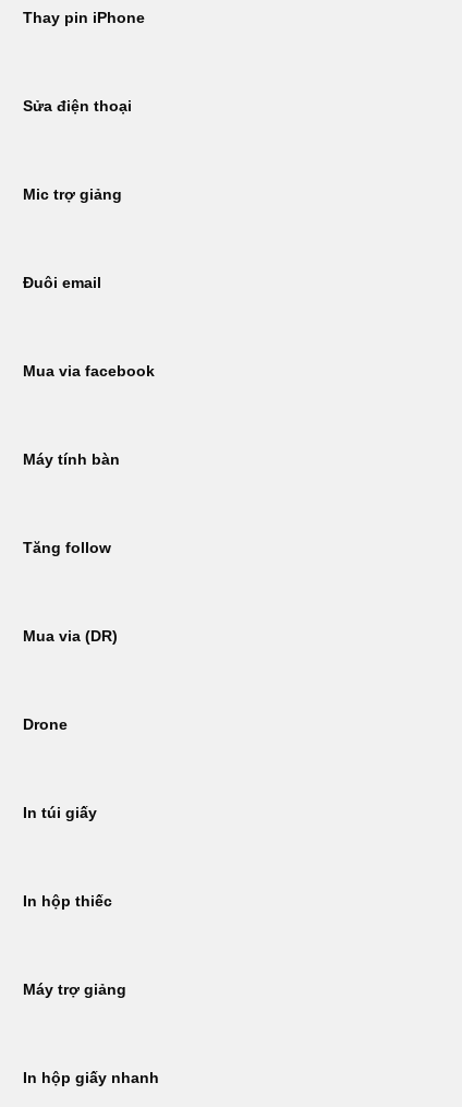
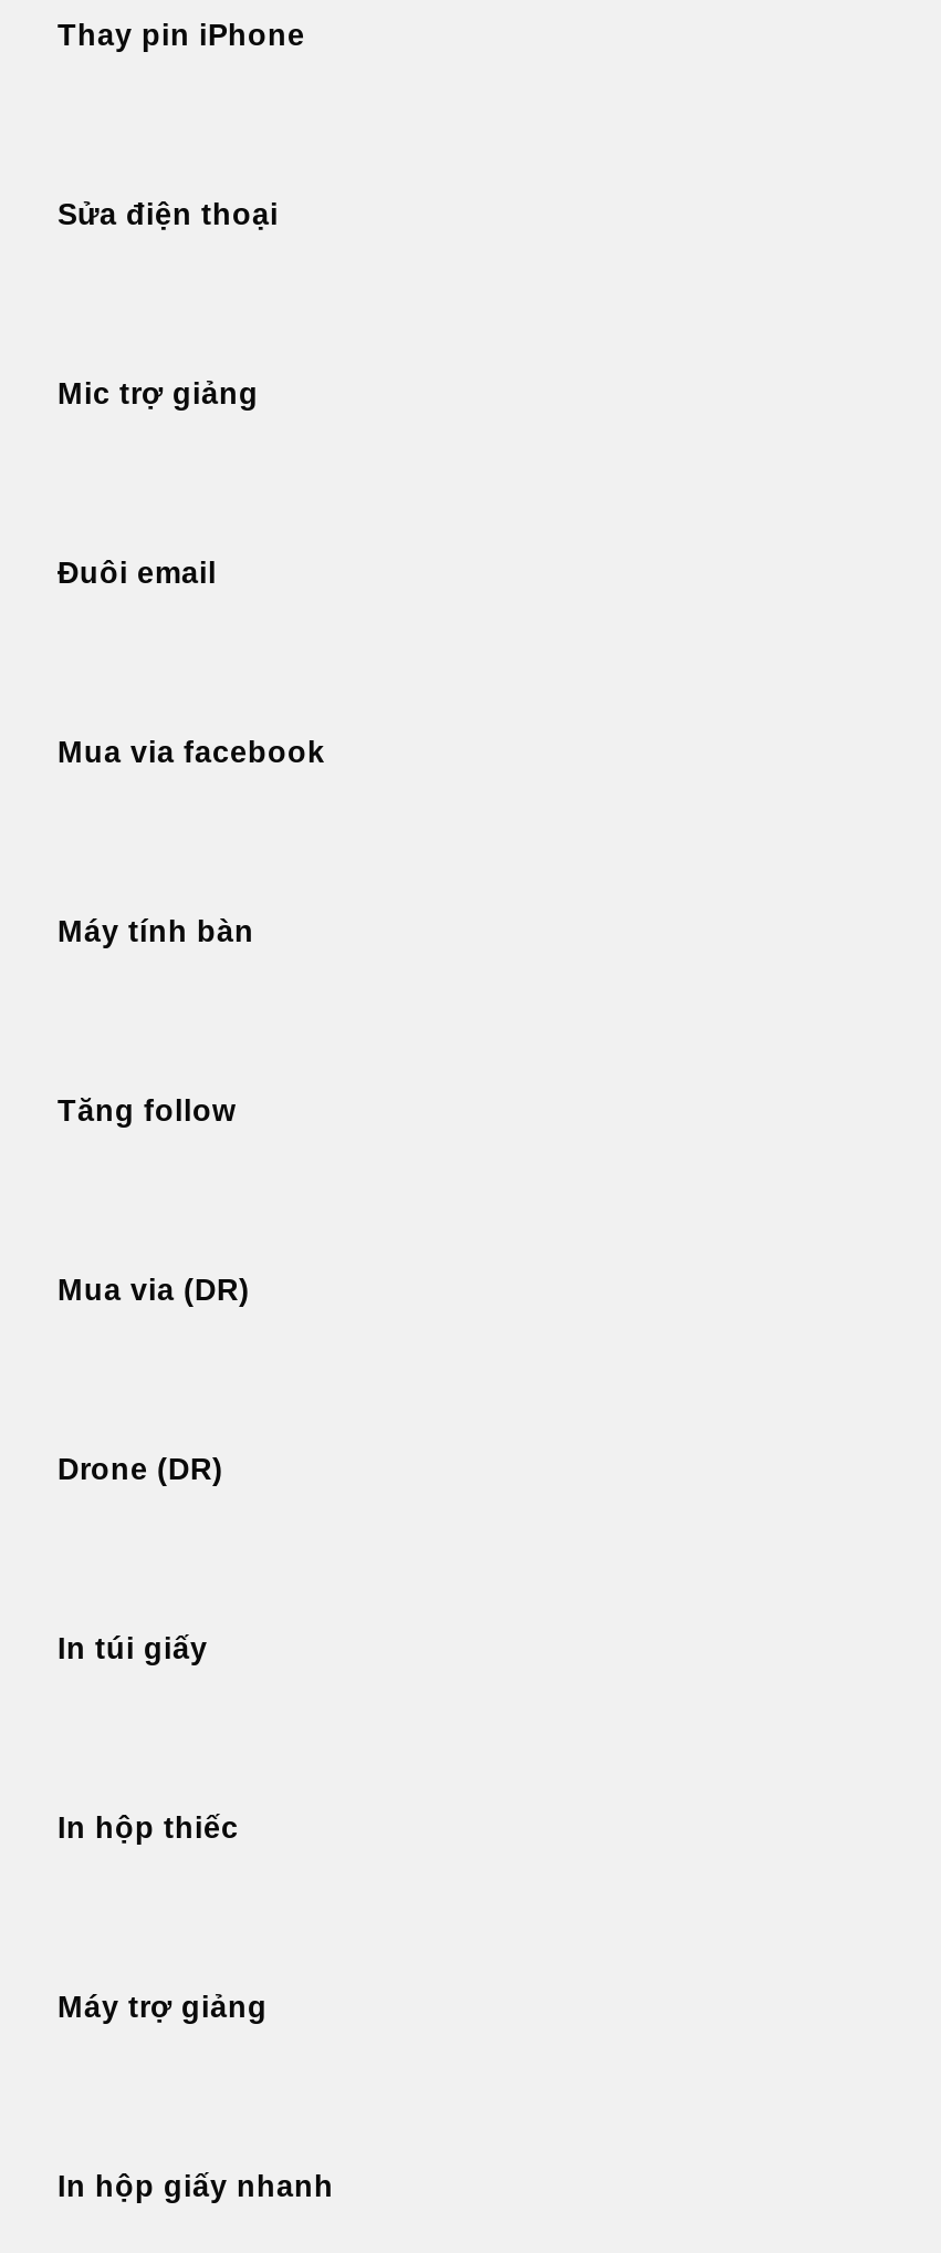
- Drone
+ Drone (DR)
